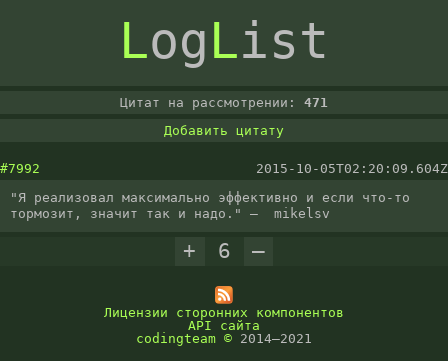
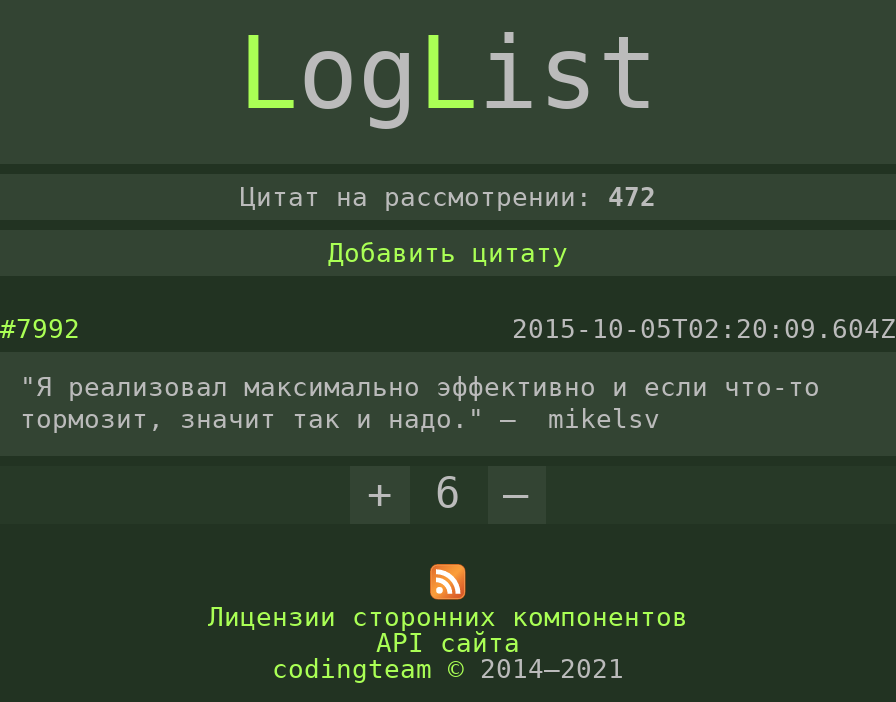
- Цитат на рассмотрении: 471
+ Цитат на рассмотрении: 472
